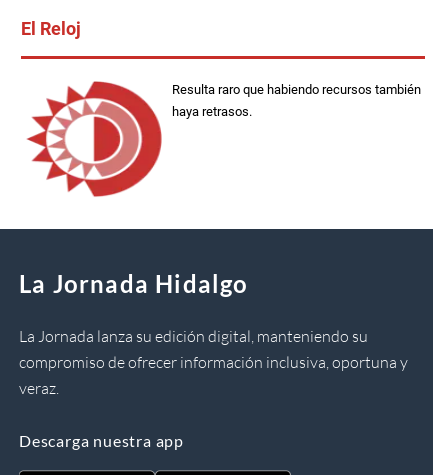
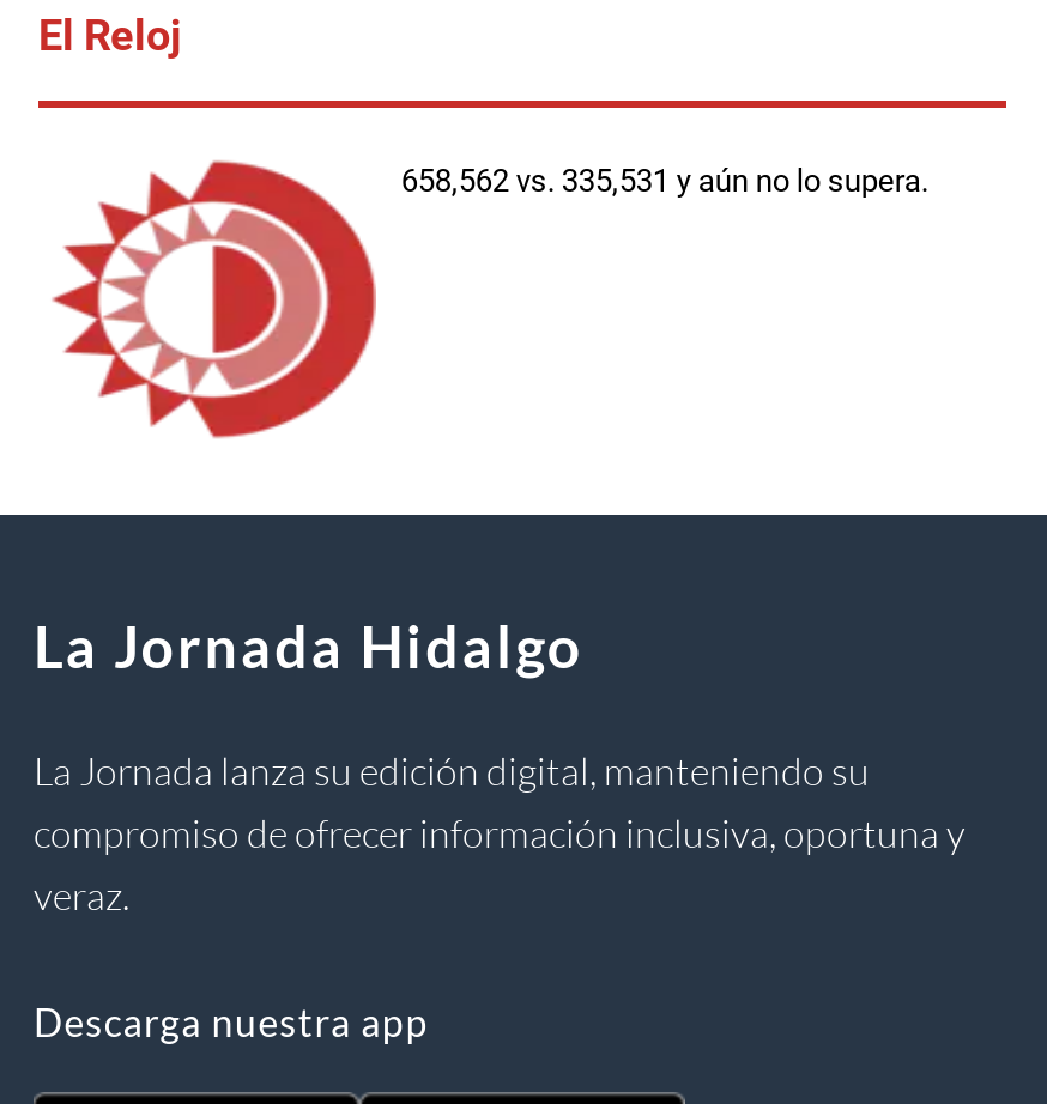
- Resulta raro que habiendo recursos también
- haya retrasos.
+ 658,562 vs. 335,531 y aún no lo supera.
